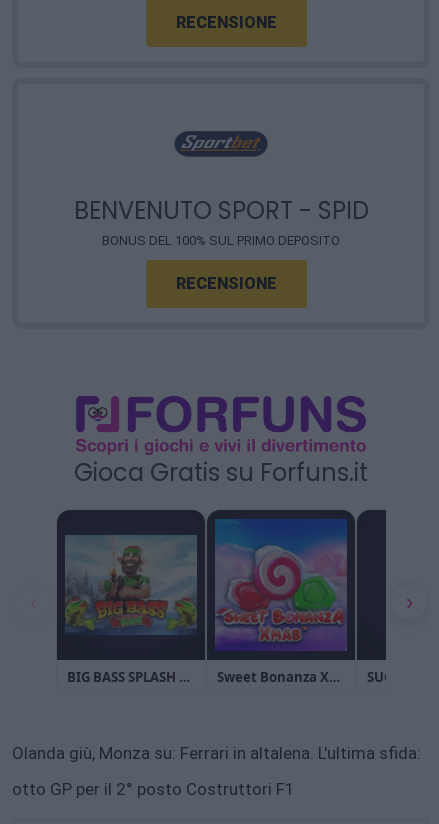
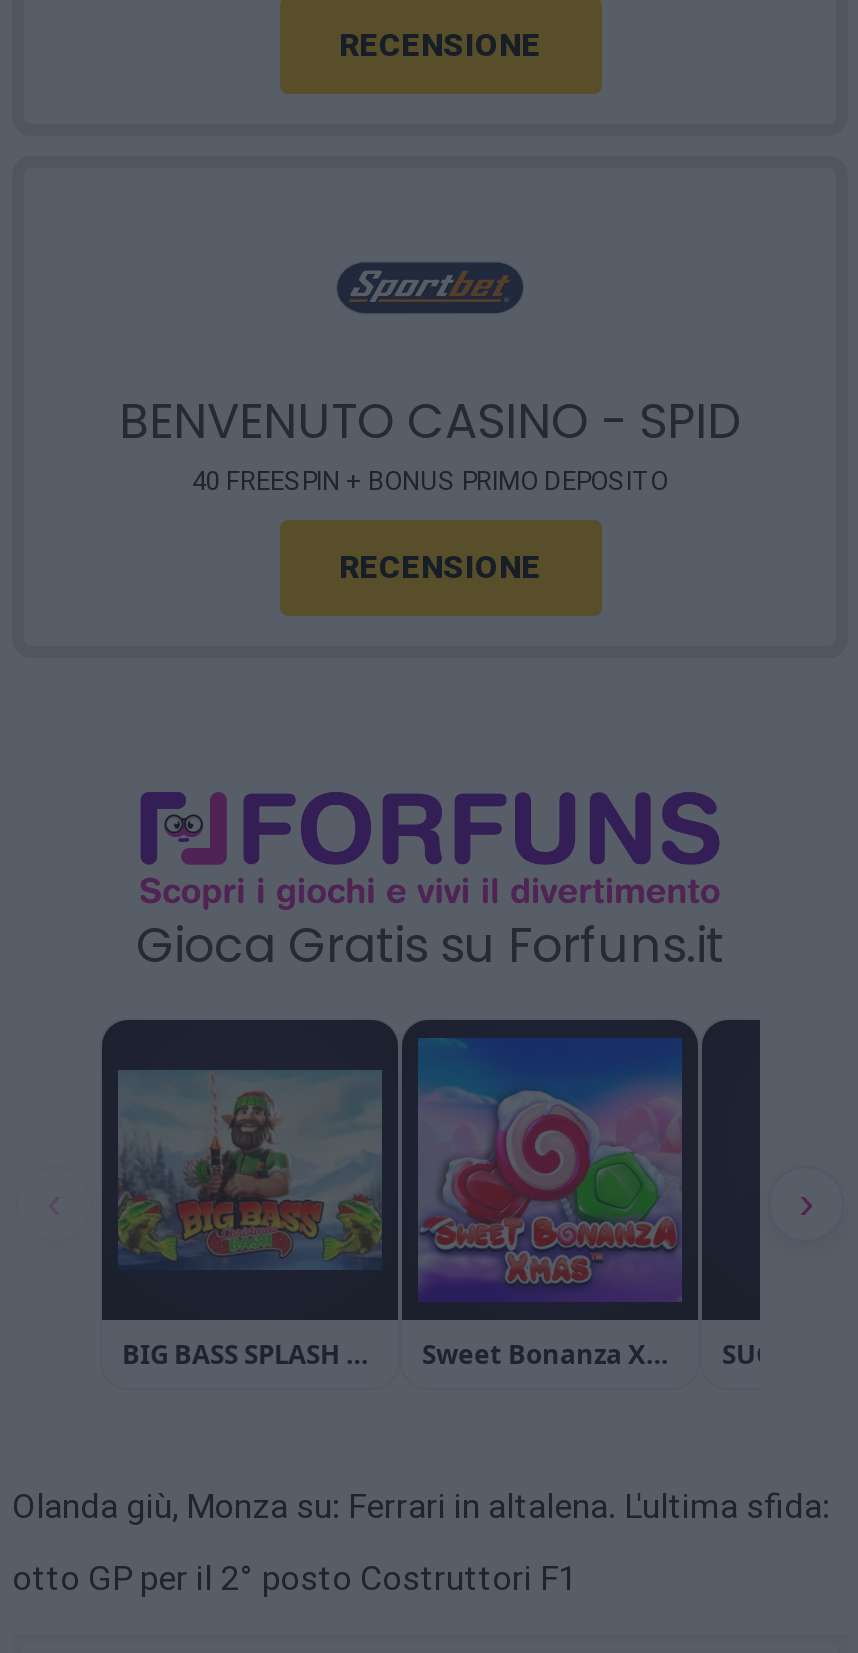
- BENVENUTO SPORT - SPID
+ BENVENUTO CASINO - SPID

- BONUS DEL 100% SUL PRIMO DEPOSITO
+ 40 FREESPIN + BONUS PRIMO DEPOSITO
